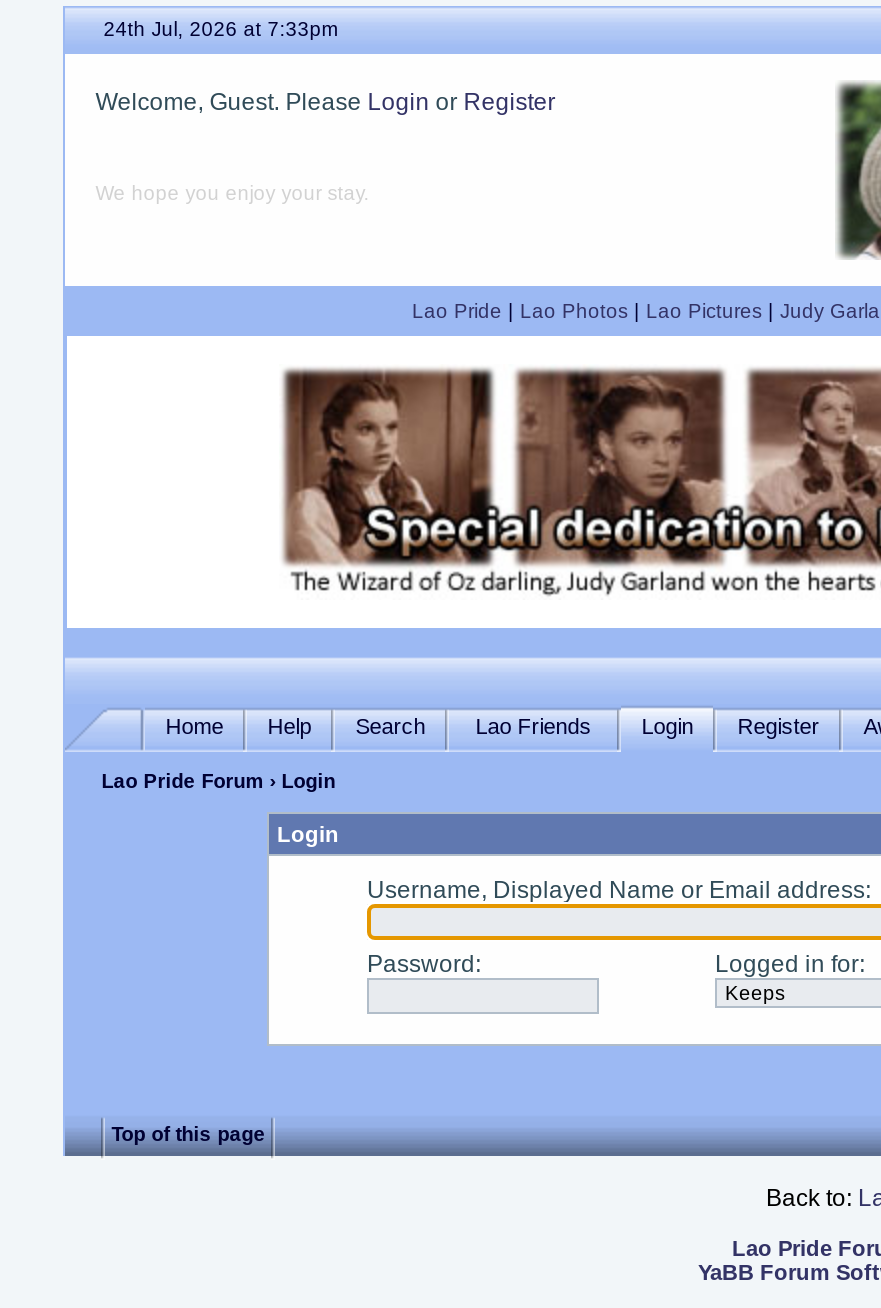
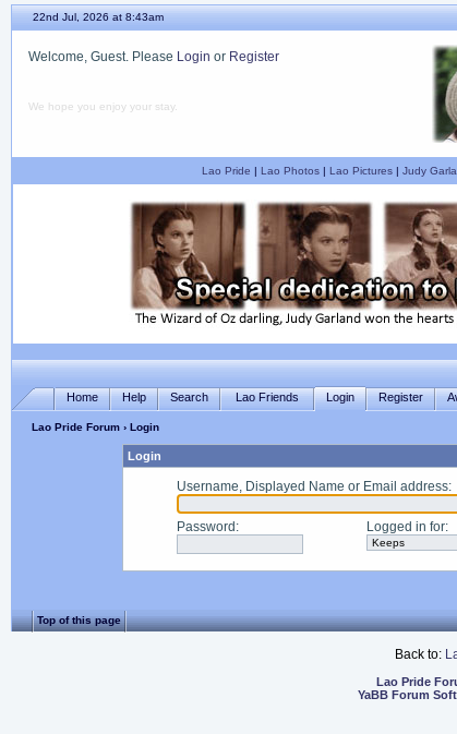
- 24th Jul, 2026 at 7:33pm
+ 22nd Jul, 2026 at 8:43am
